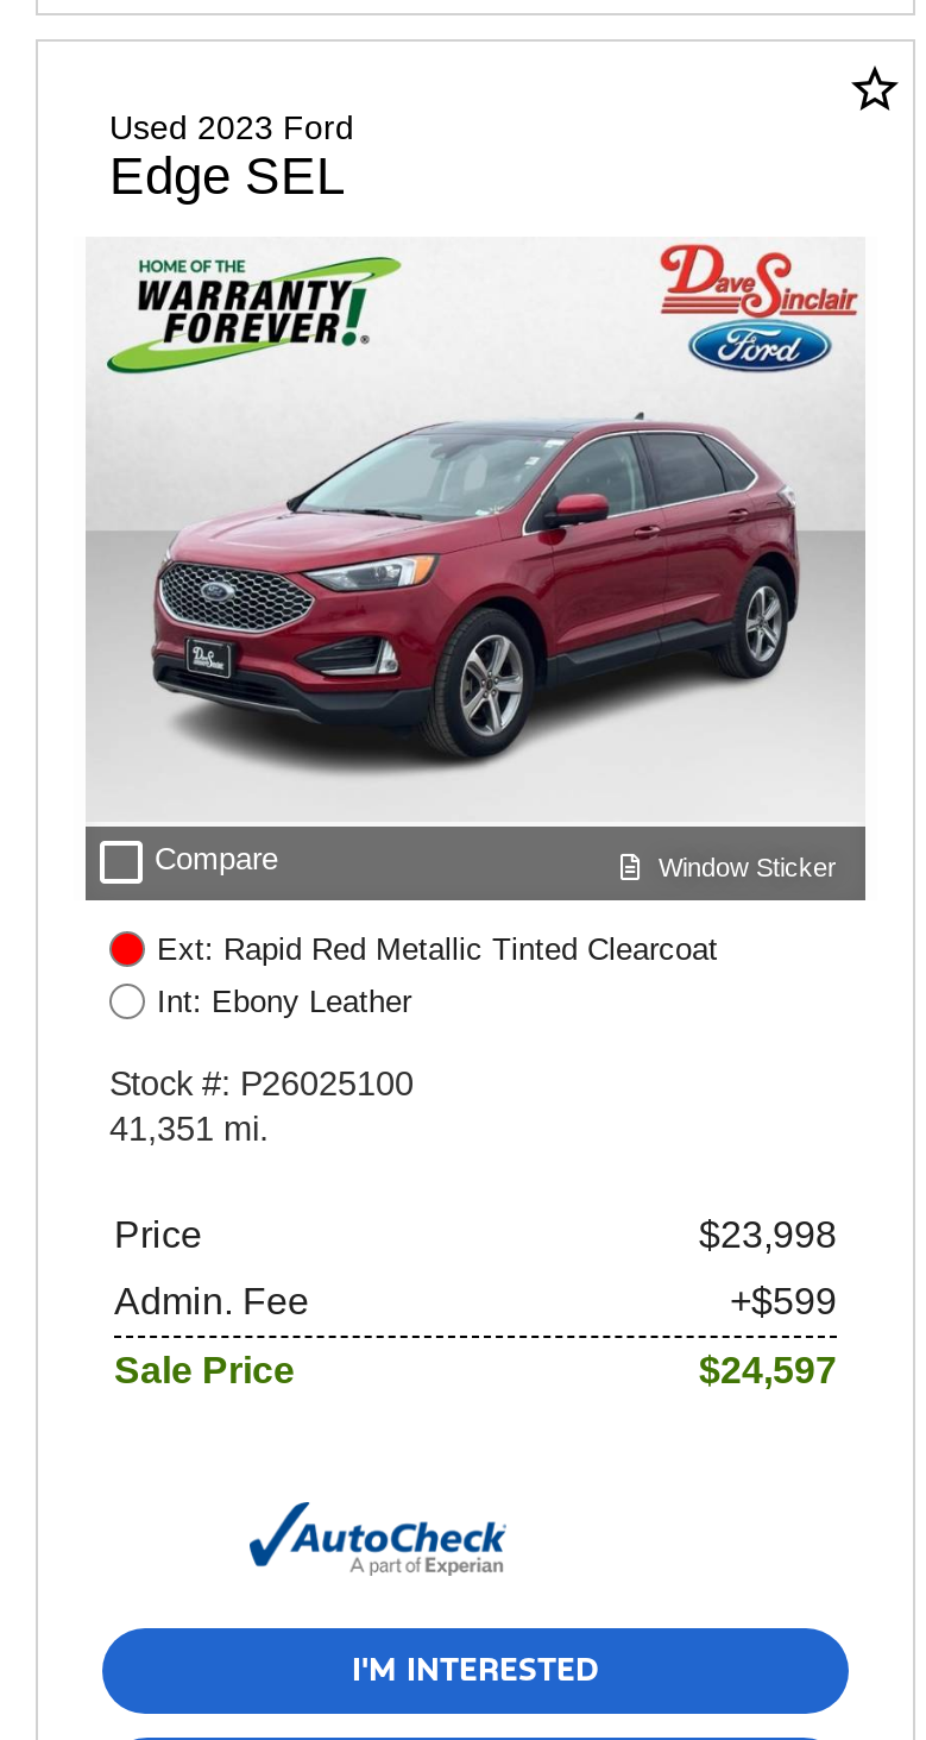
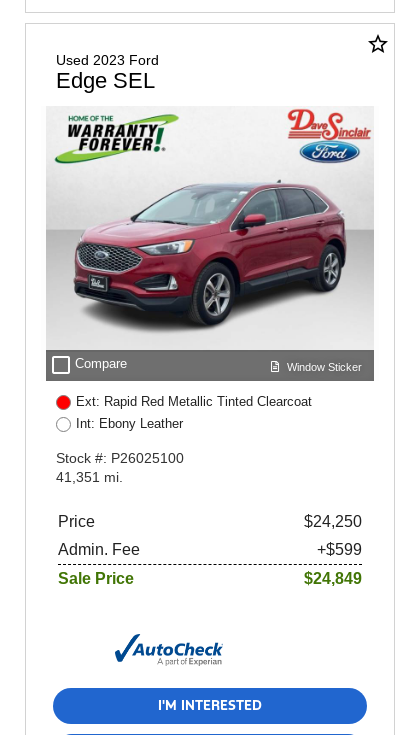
- $23,998
+ $24,250

- $24,597
+ $24,849
